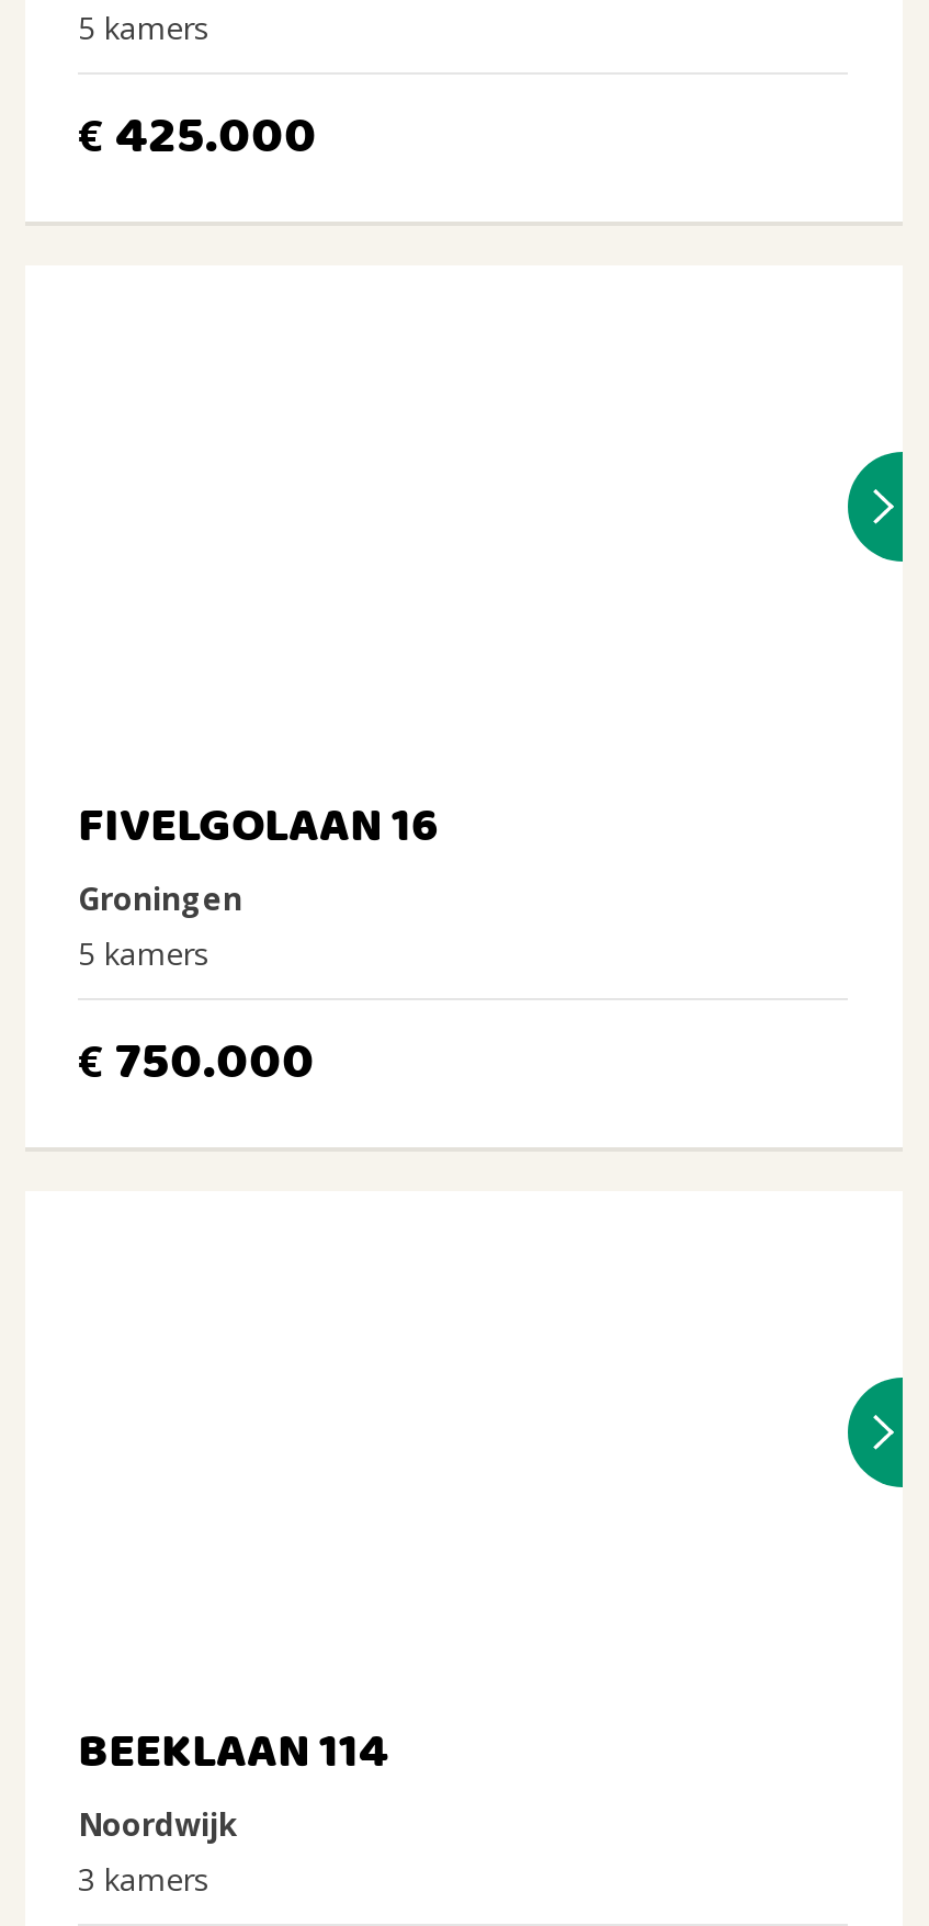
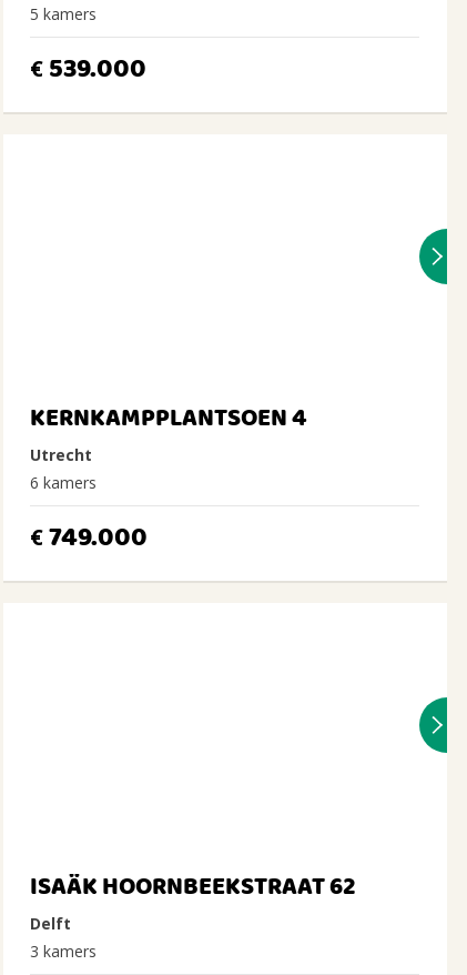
- €425.000
+ €539.000

- FIVELGOLAAN 16
- Groningen
- 5 kamers
+ KERNKAMPPLANTSOEN 4
+ Utrecht
+ 6 kamers

- €750.000
+ €749.000

- BEEKLAAN 114
- Noordwijk
+ ISAÄK HOORNBEEKSTRAAT 62
+ Delft
